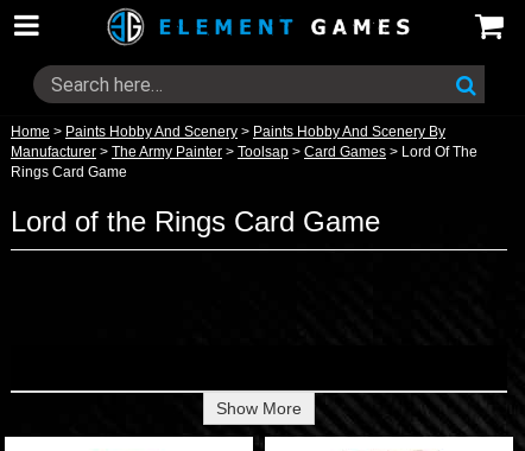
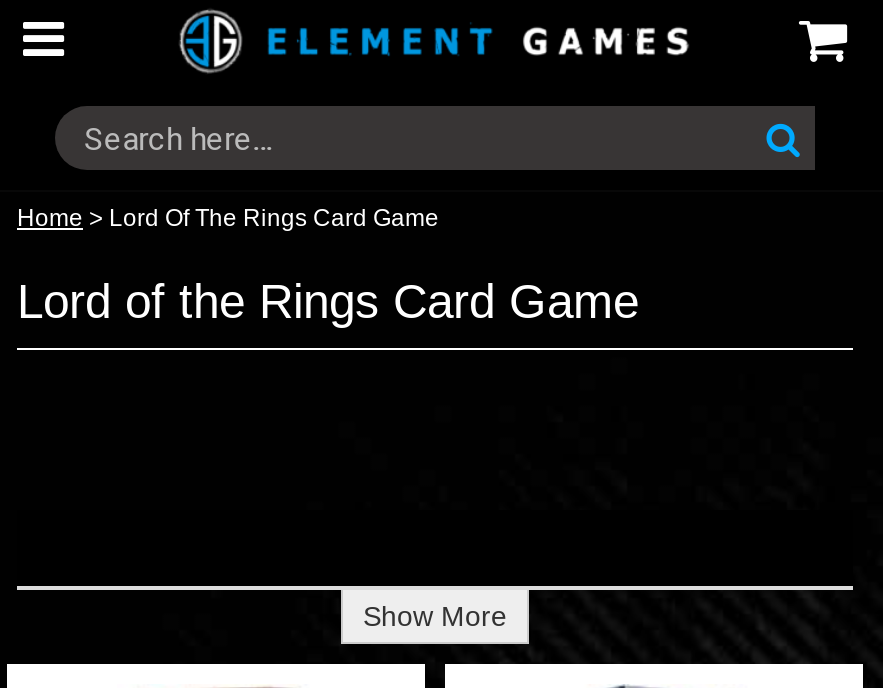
- Home > Paints Hobby And Scenery > Paints Hobby And Scenery By
- Manufacturer > The Army Painter > Toolsap > Card Games > Lord Of The
- Rings Card Game
+ Home > Lord Of The Rings Card Game
